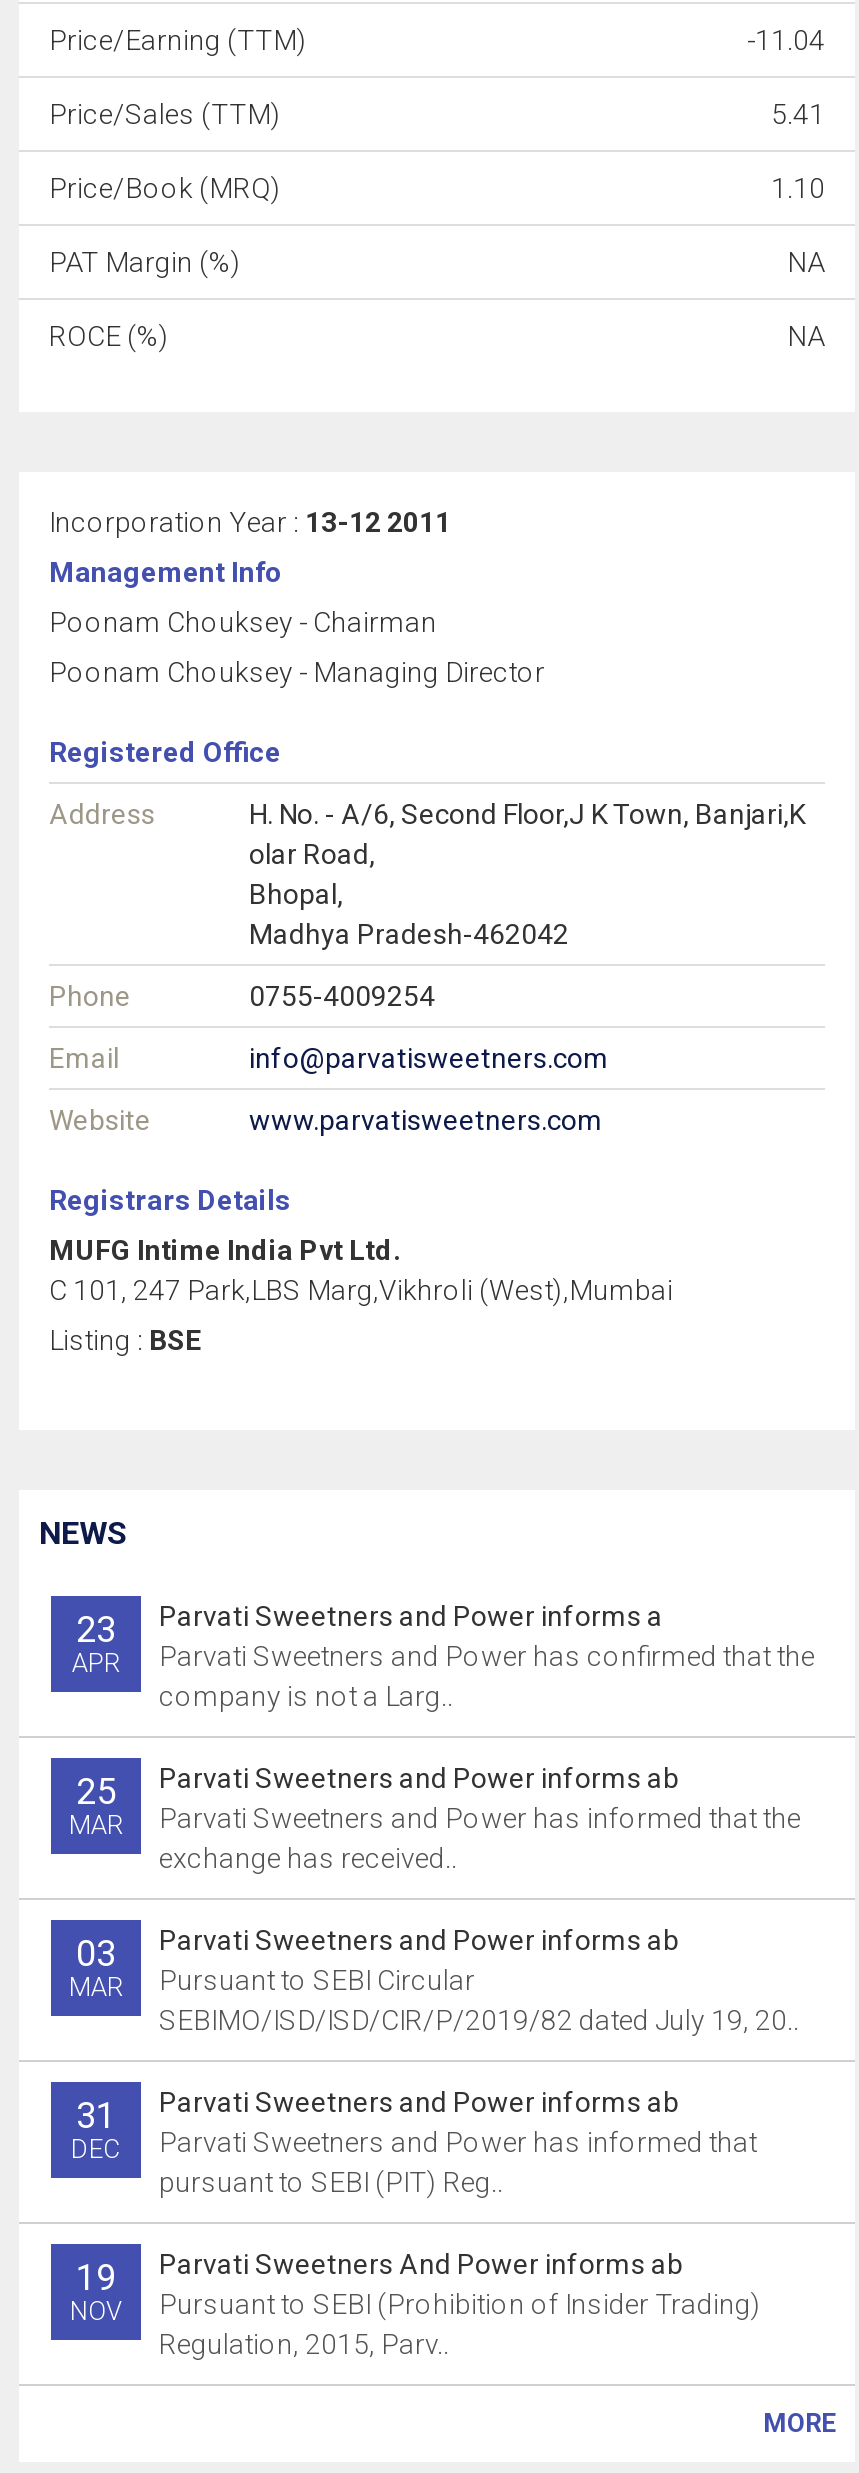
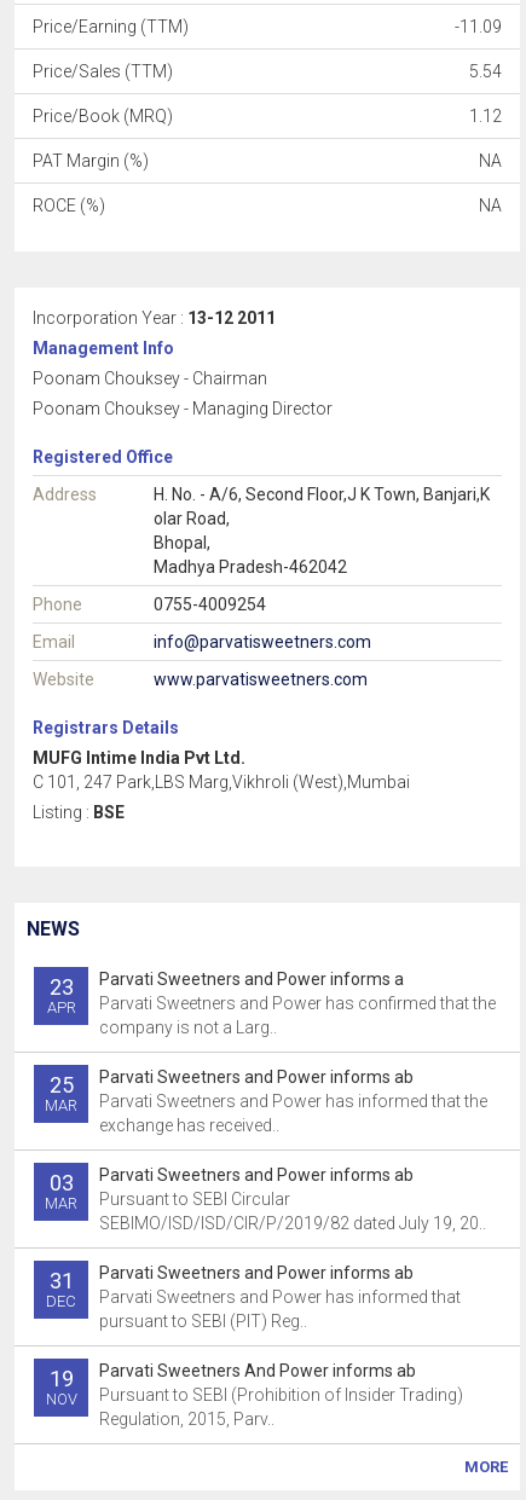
- -11.04
+ -11.09

- 5.41
+ 5.54

- 1.10
+ 1.12
